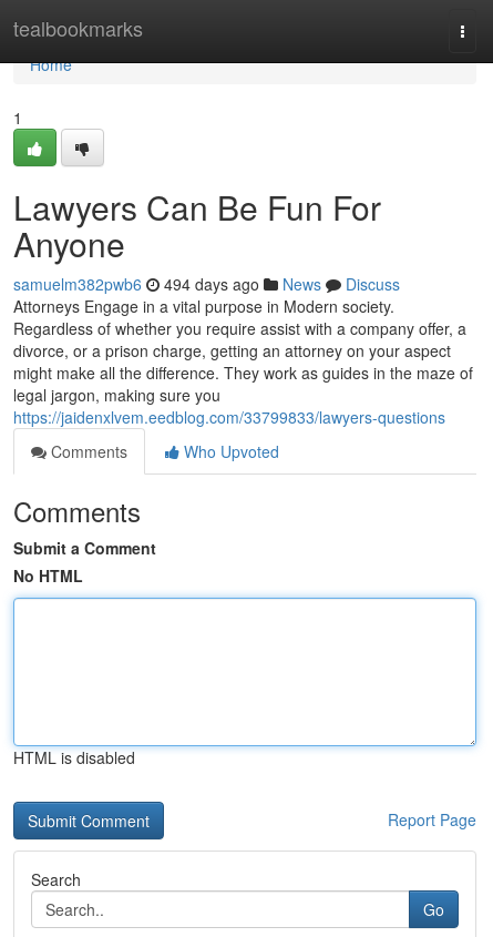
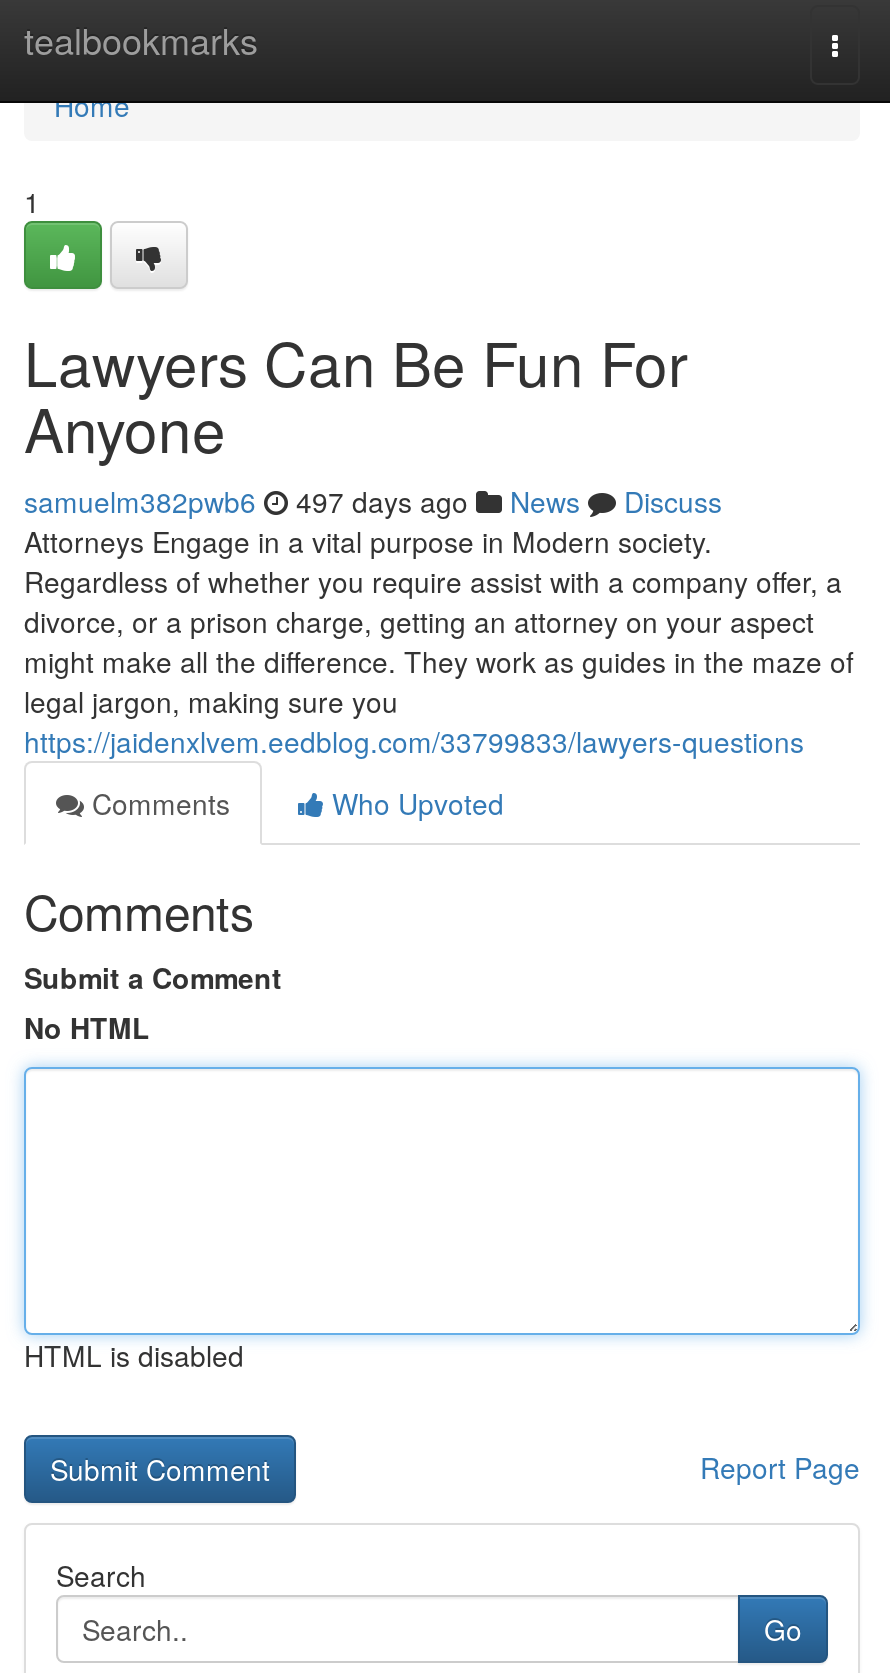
- samuelm382pwb6 494 days ago News Discuss
+ samuelm382pwb6 497 days ago News Discuss
